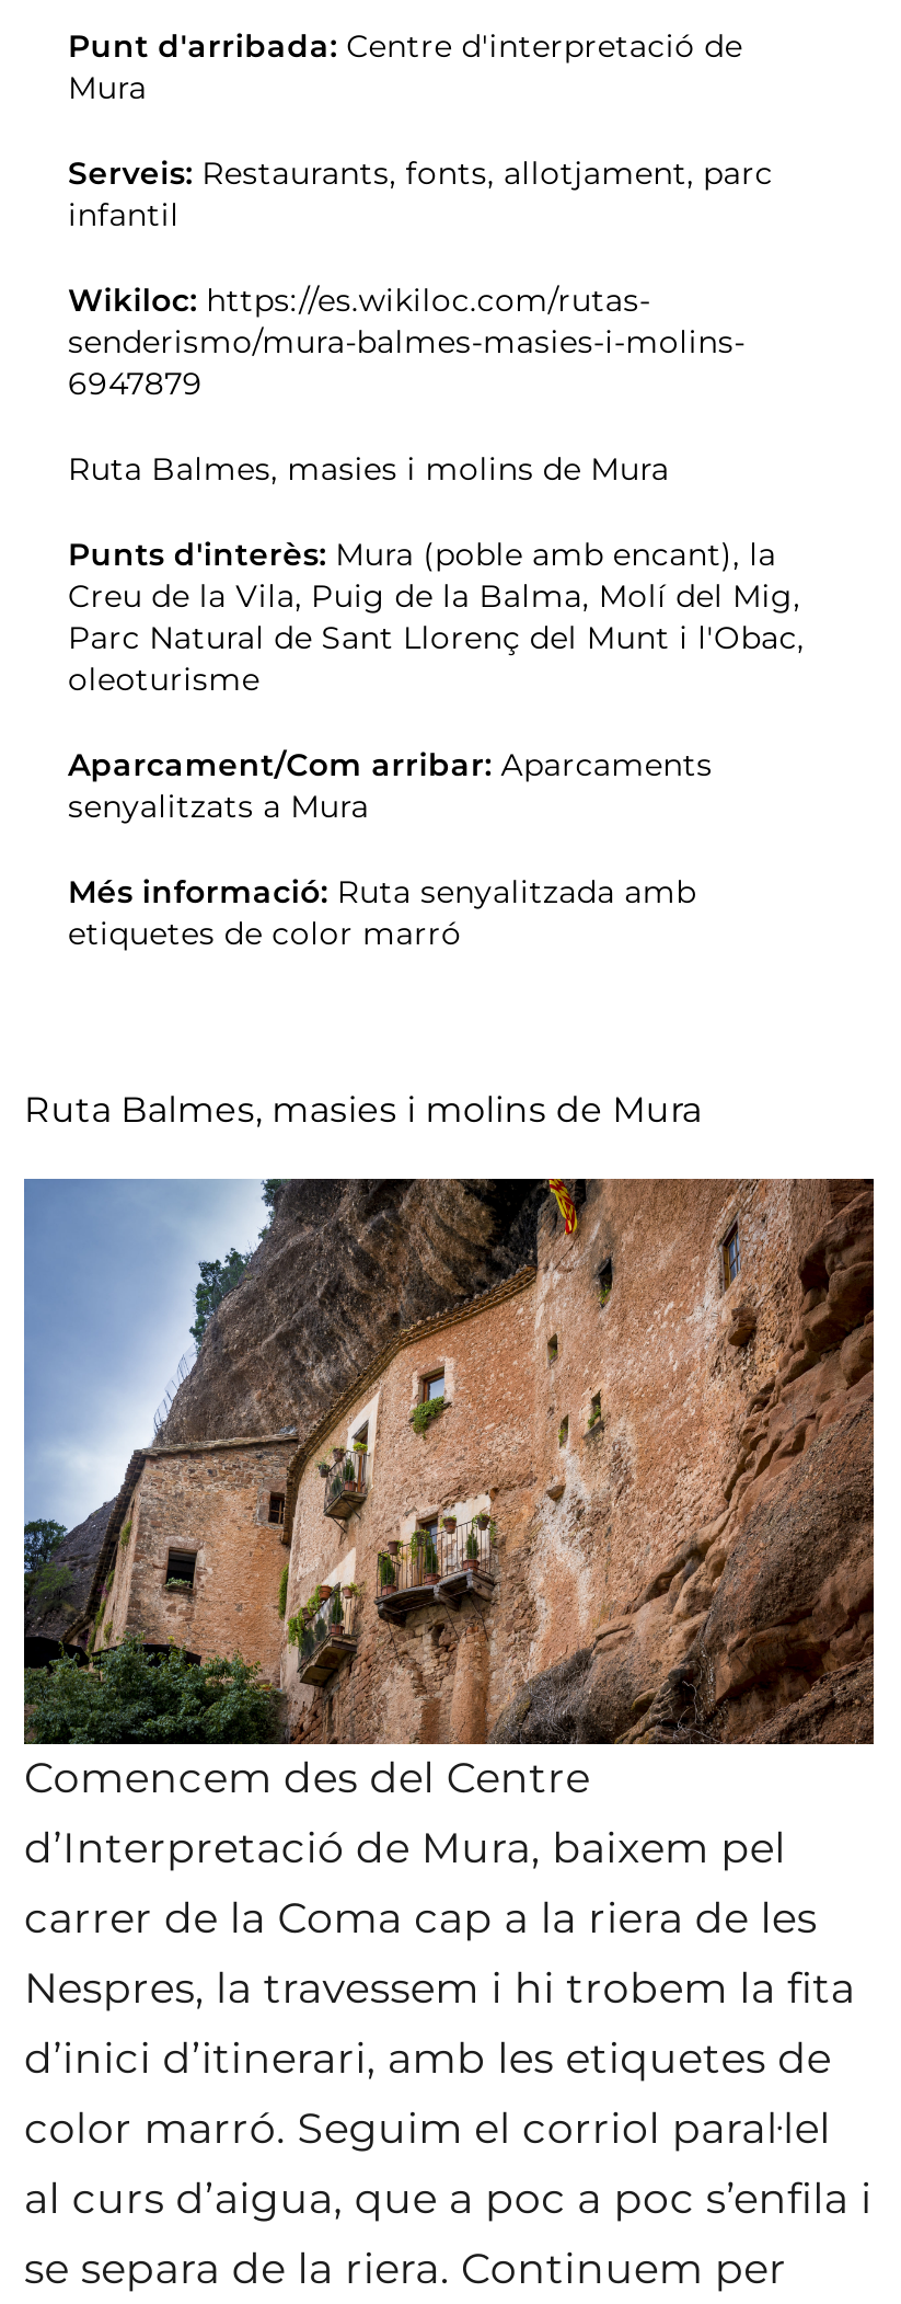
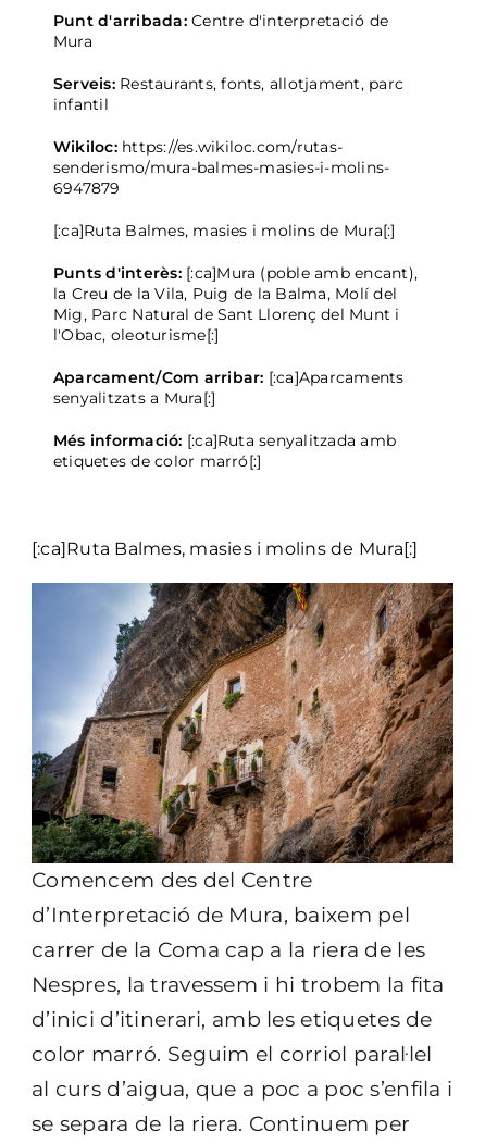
- Ruta Balmes, masies i molins de Mura
+ [:ca]Ruta Balmes, masies i molins de Mura[:]

- Punts d'interès: Mura (poble amb encant), la
- Creu de la Vila, Puig de la Balma, Molí del Mig,
- Parc Natural de Sant Llorenç del Munt i l'Obac,
- oleoturisme
+ Punts d'interès: [:ca]Mura (poble amb encant),
+ la Creu de la Vila, Puig de la Balma, Molí del
+ Mig, Parc Natural de Sant Llorenç del Munt i
+ l'Obac, oleoturisme[:]

- Aparcament/Com arribar: Aparcaments
- senyalitzats a Mura
+ Aparcament/Com arribar: [:ca]Aparcaments
+ senyalitzats a Mura[:]

- Més informació: Ruta senyalitzada amb
- etiquetes de color marró
+ Més informació: [:ca]Ruta senyalitzada amb
+ etiquetes de color marró[:]

- Ruta Balmes, masies i molins de Mura
+ [:ca]Ruta Balmes, masies i molins de Mura[:]
